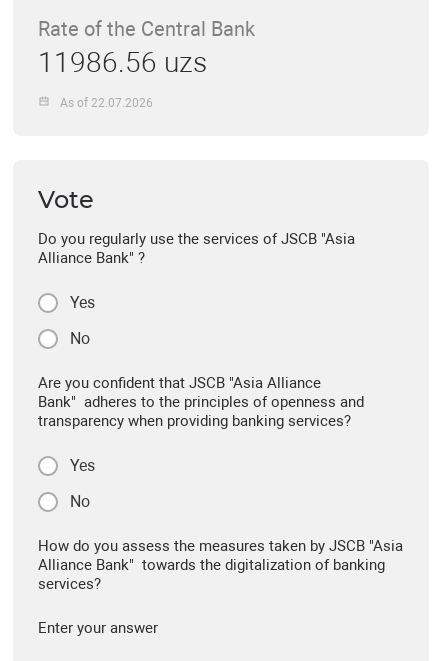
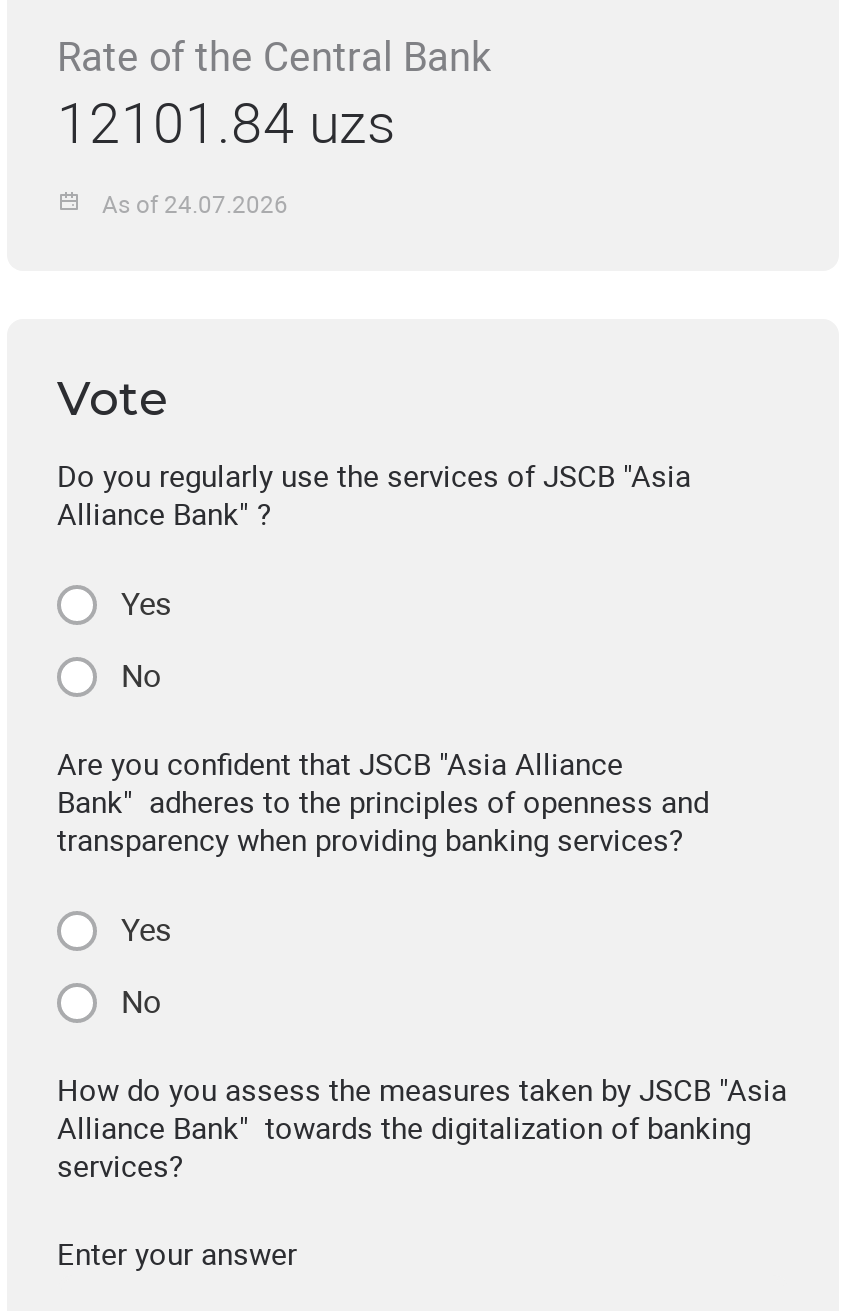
- 11986.56 uzs
+ 12101.84 uzs

- As of 22.07.2026
+ As of 24.07.2026
